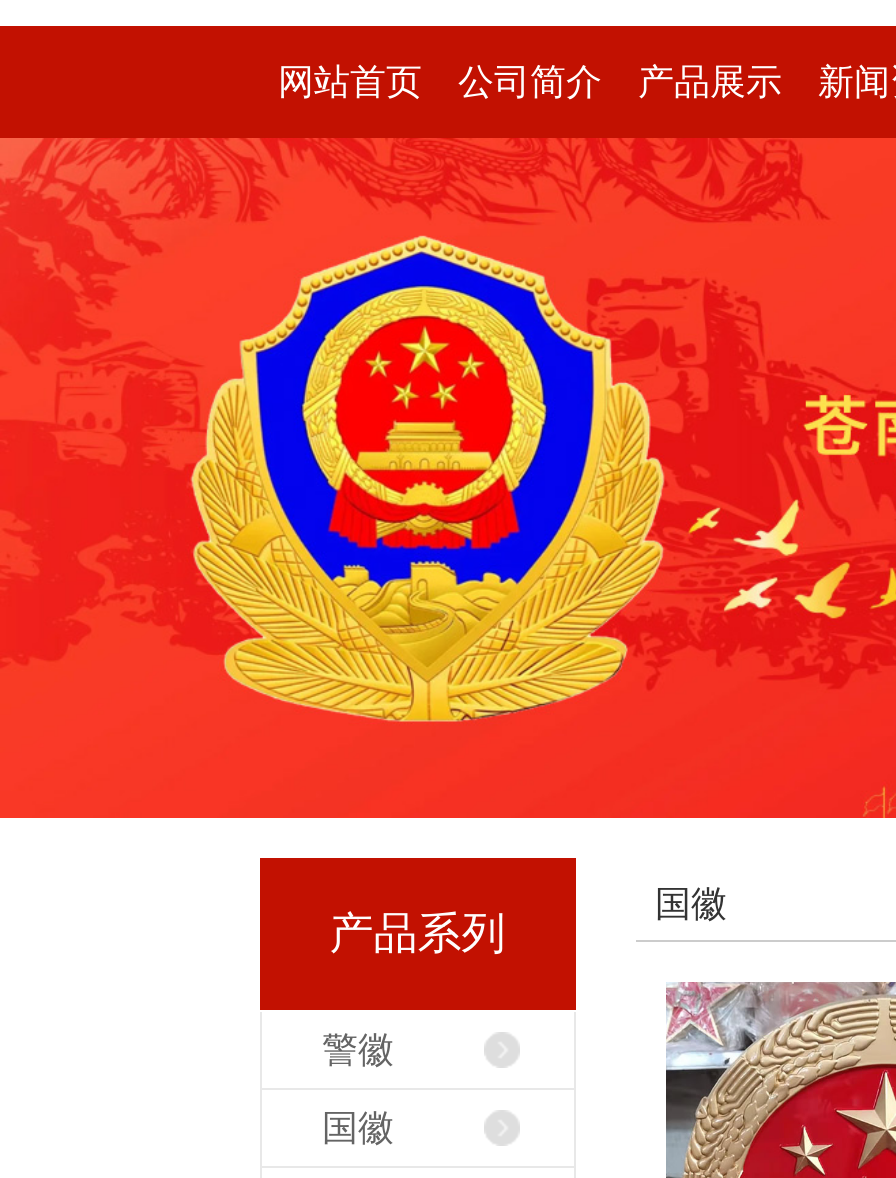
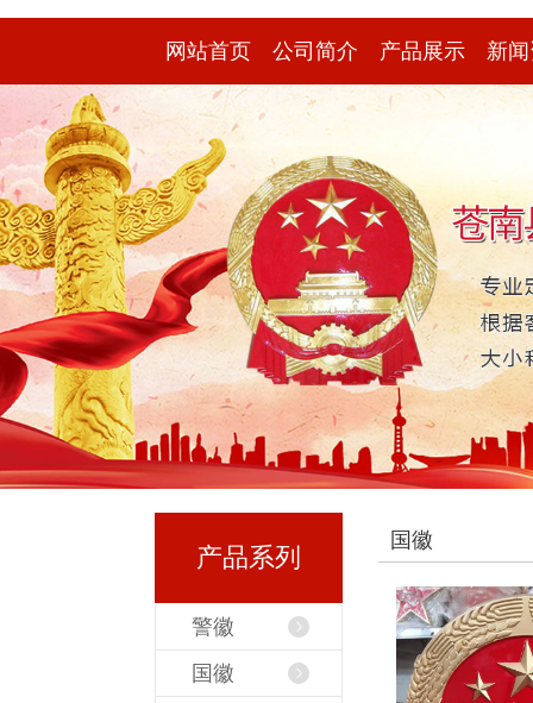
- [image]
+ [image]
